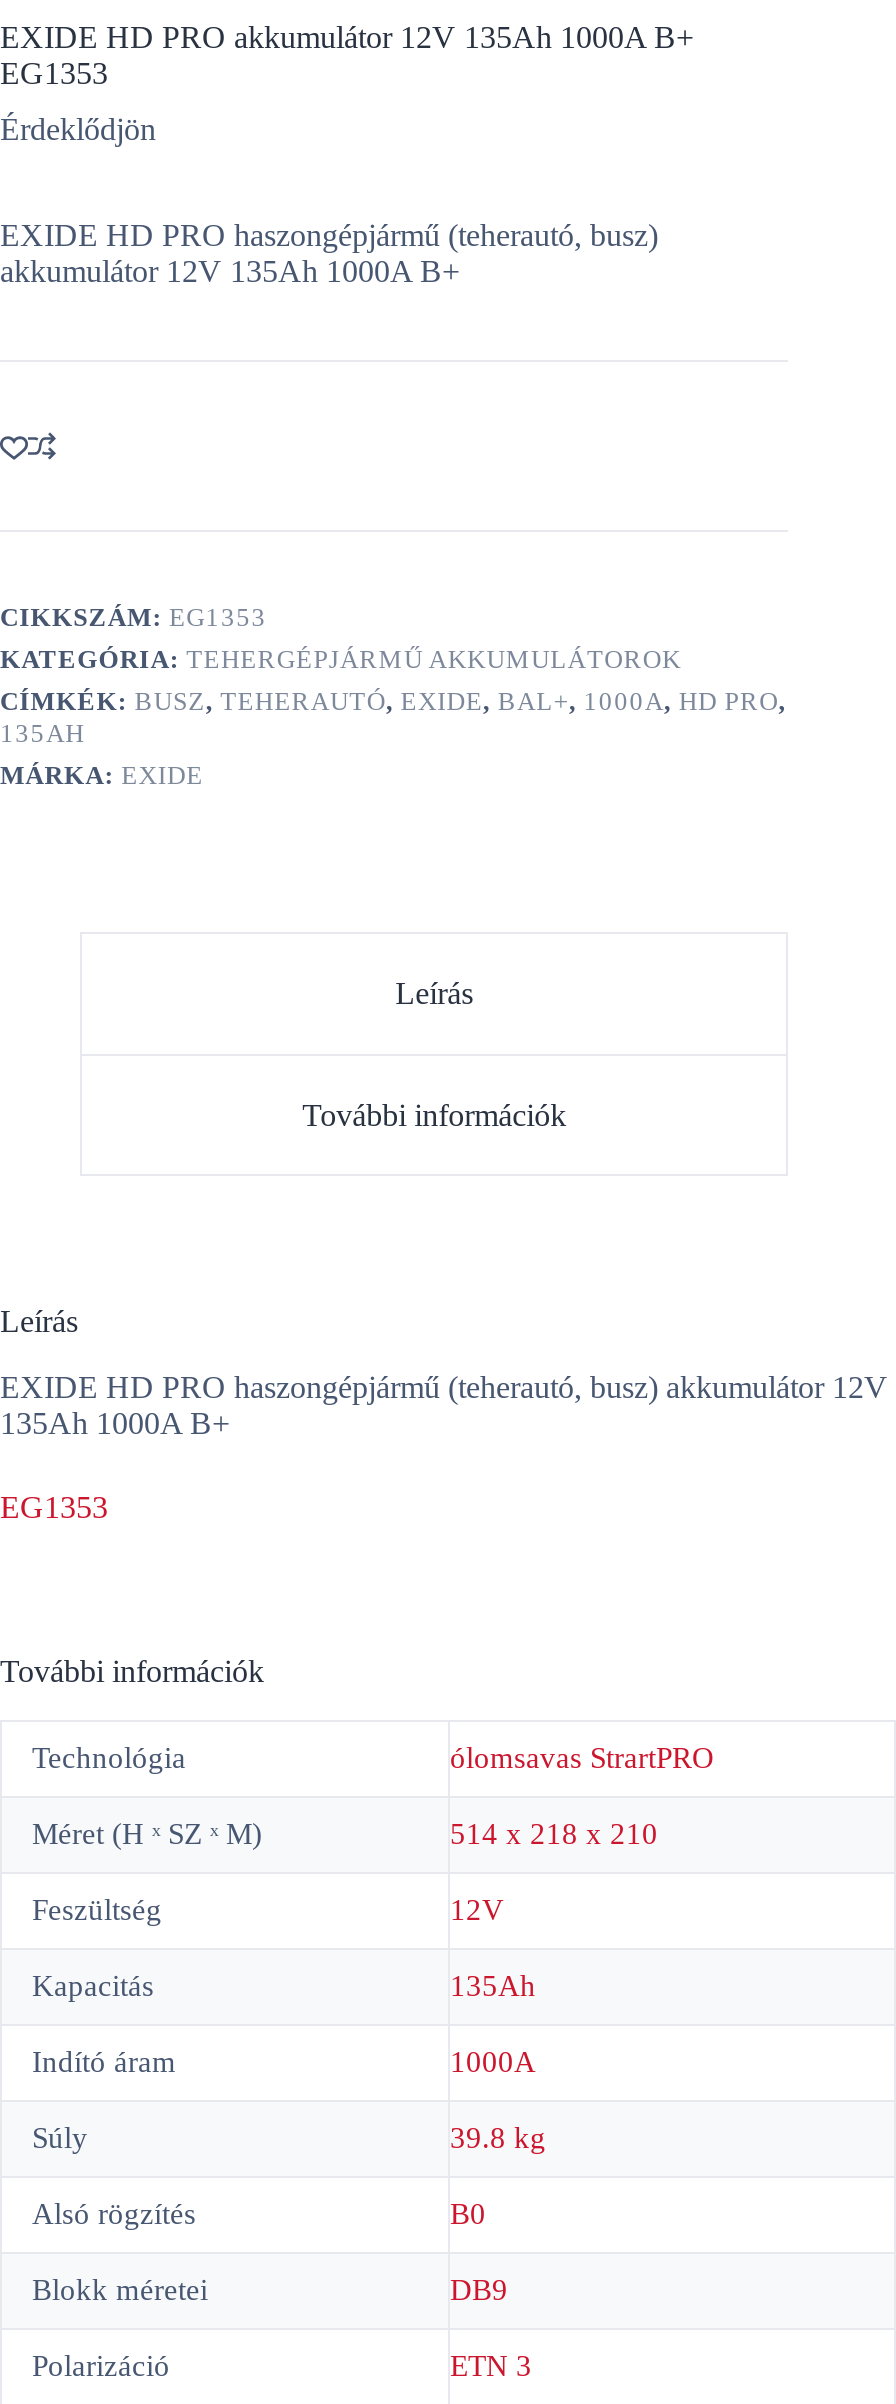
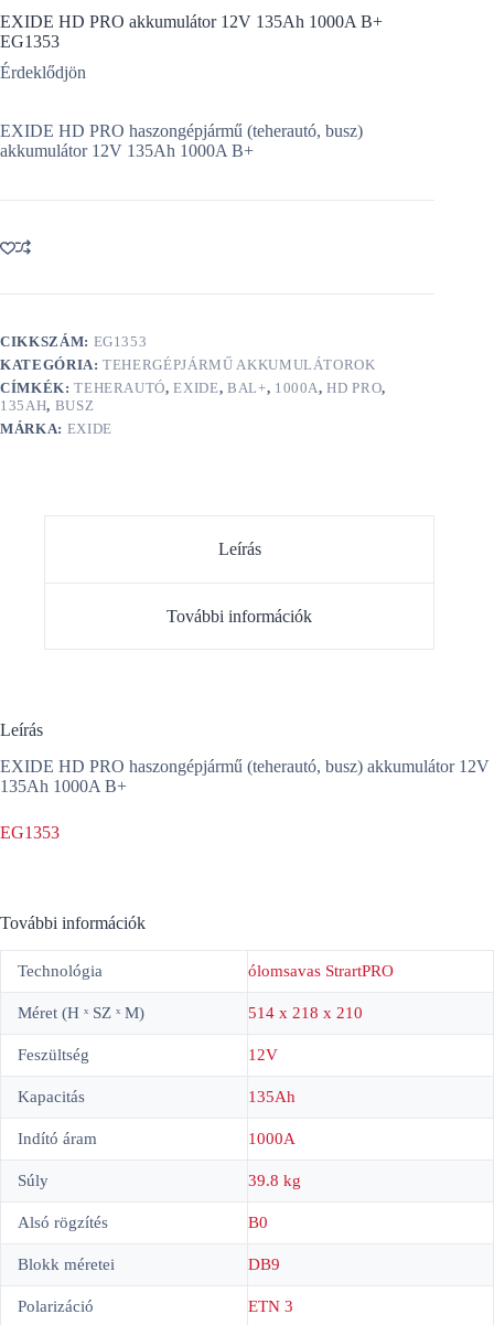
- CÍMKÉK: BUSZ, TEHERAUTÓ, EXIDE, BAL+, 1000A, HD PRO,
- 135AH
+ CÍMKÉK: TEHERAUTÓ, EXIDE, BAL+, 1000A, HD PRO,
+ 135AH, BUSZ
